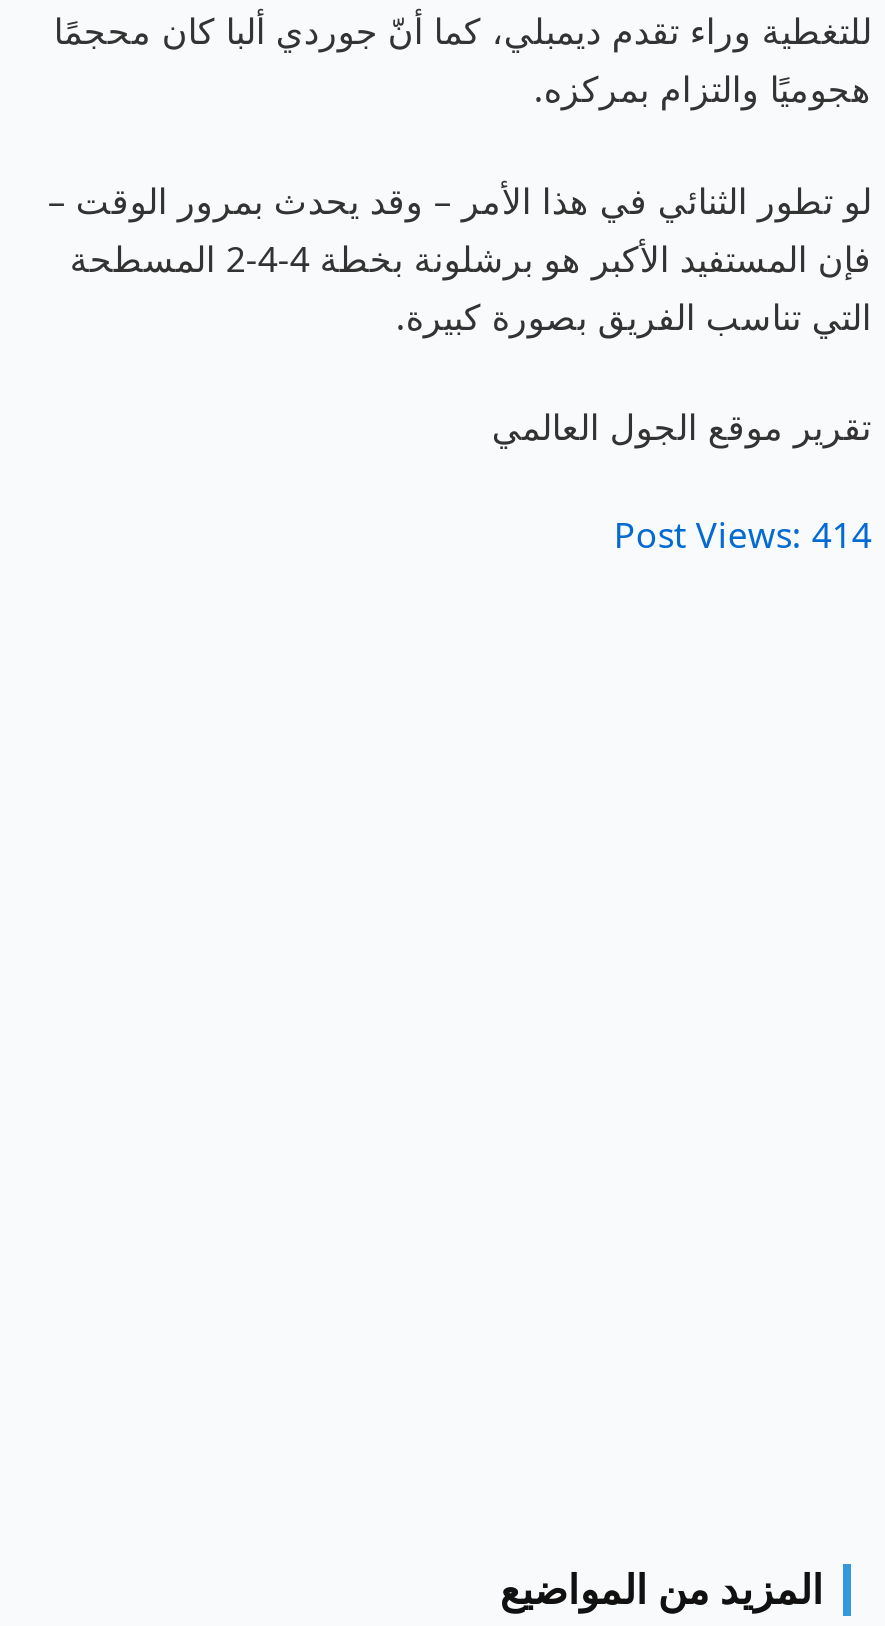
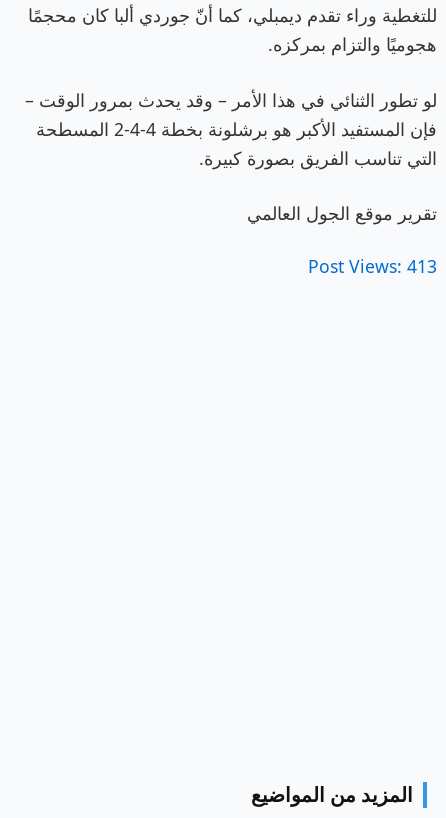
- Post Views: 414
+ Post Views: 413
